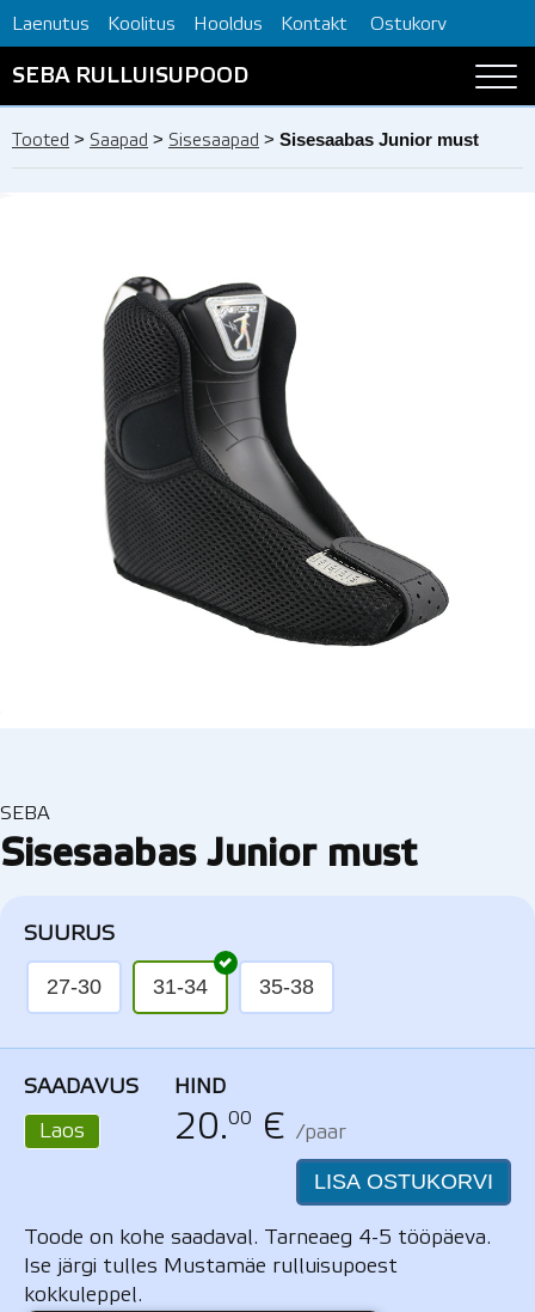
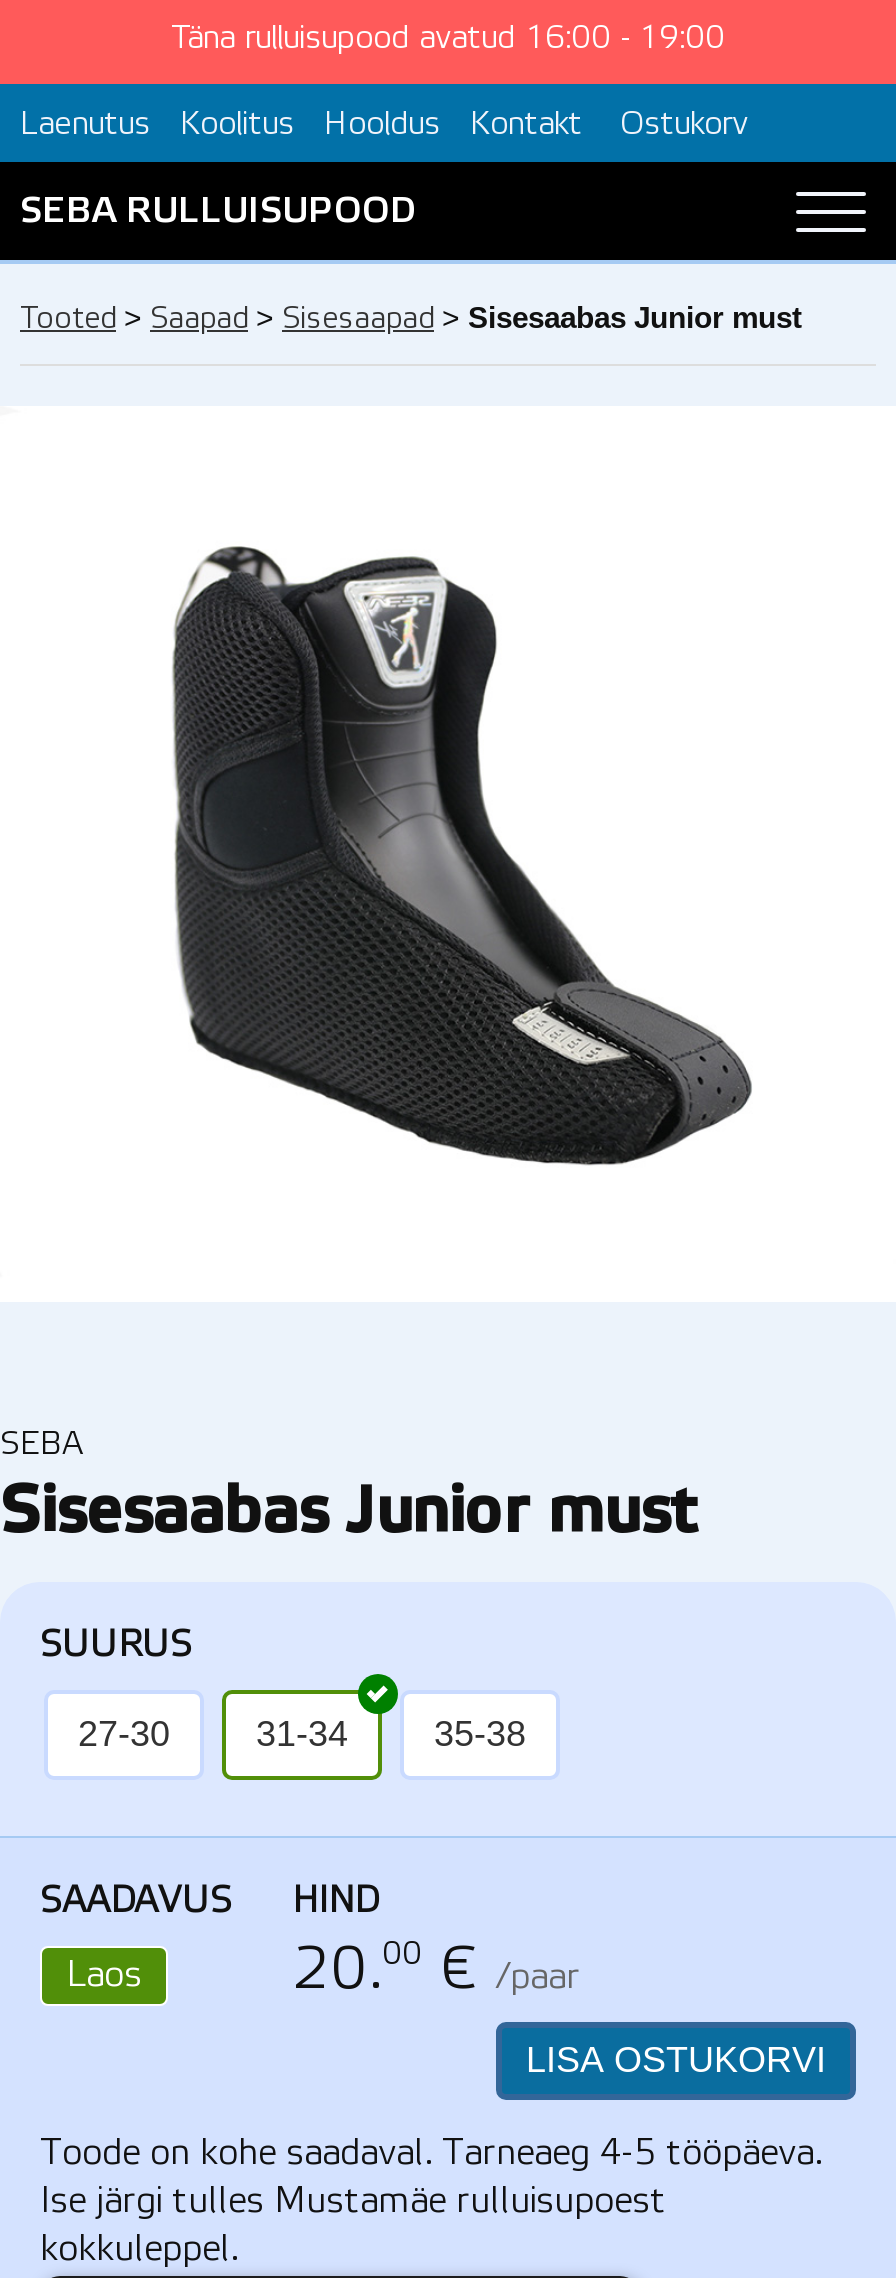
+ Täna rulluisupood avatud 16:00 - 19:00
